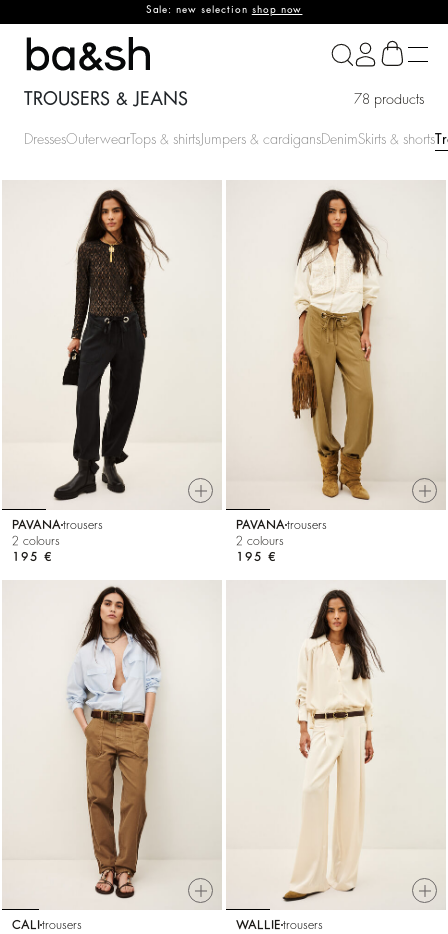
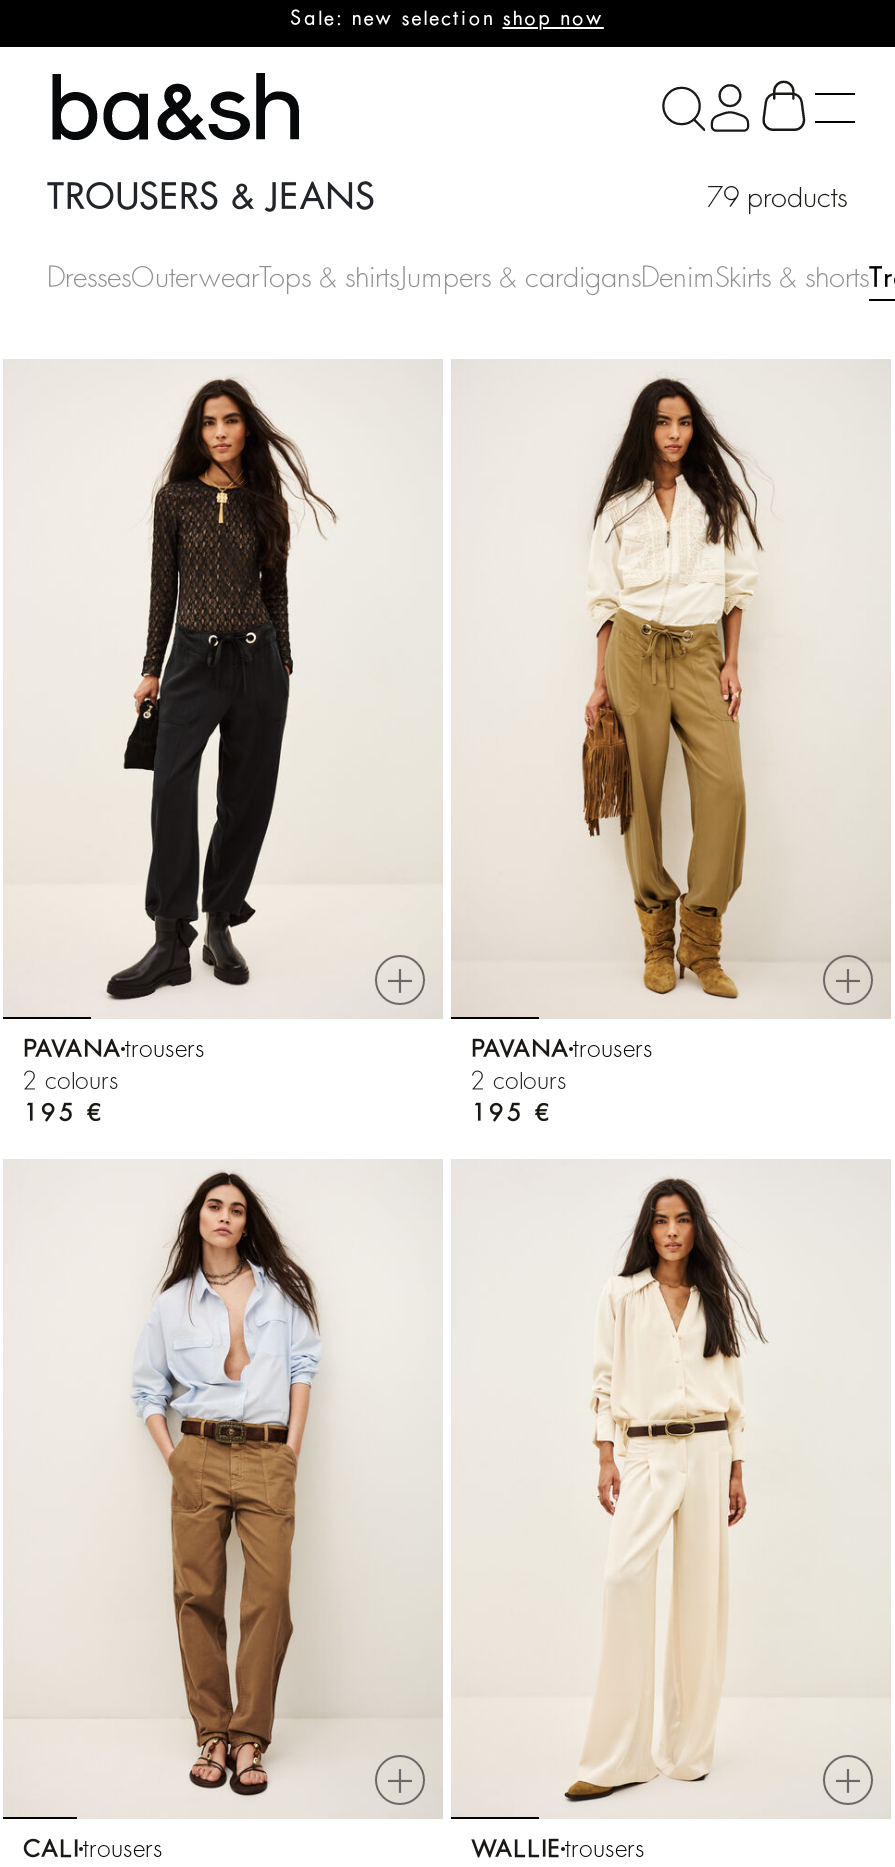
- 78 products
+ 79 products
